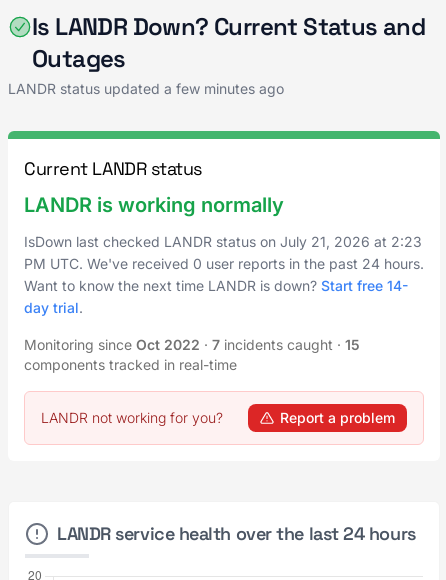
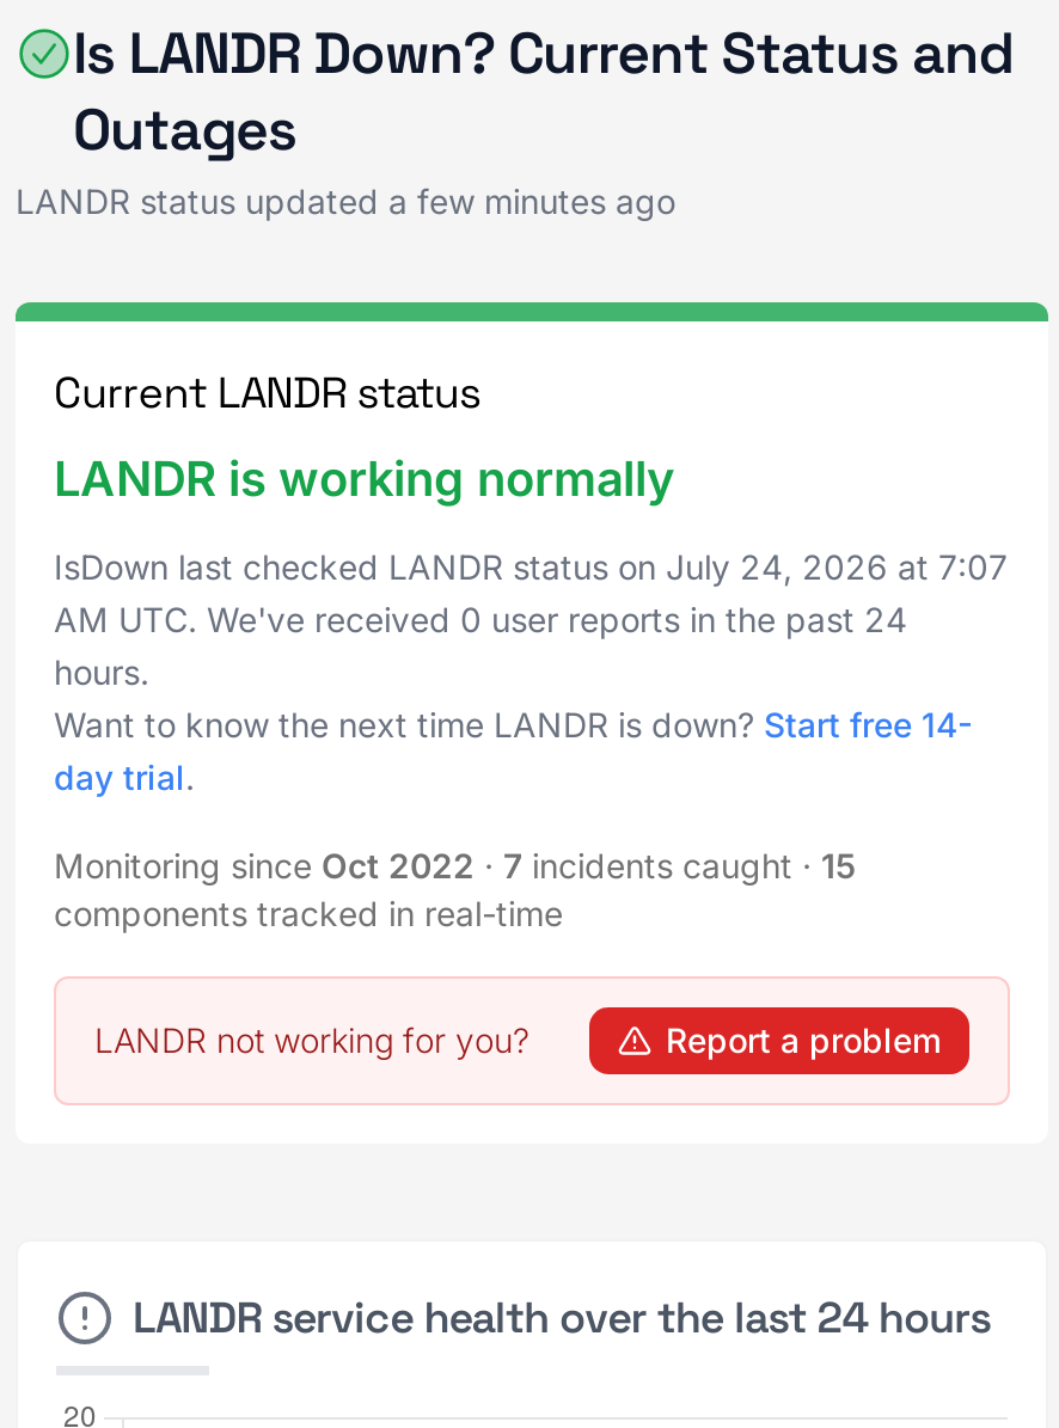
- IsDown last checked LANDR status on July 21, 2026 at 2:23
- PM UTC. We've received 0 user reports in the past 24 hours.
+ IsDown last checked LANDR status on July 24, 2026 at 7:07
+ AM UTC. We've received 0 user reports in the past 24
+ hours.
